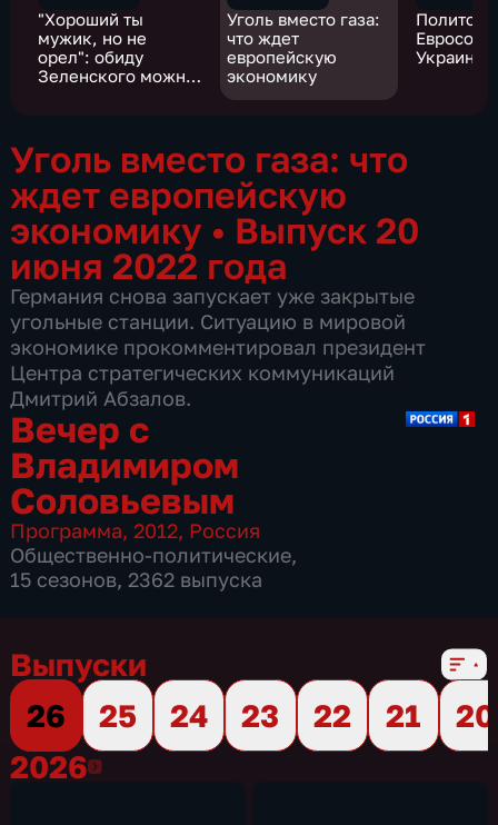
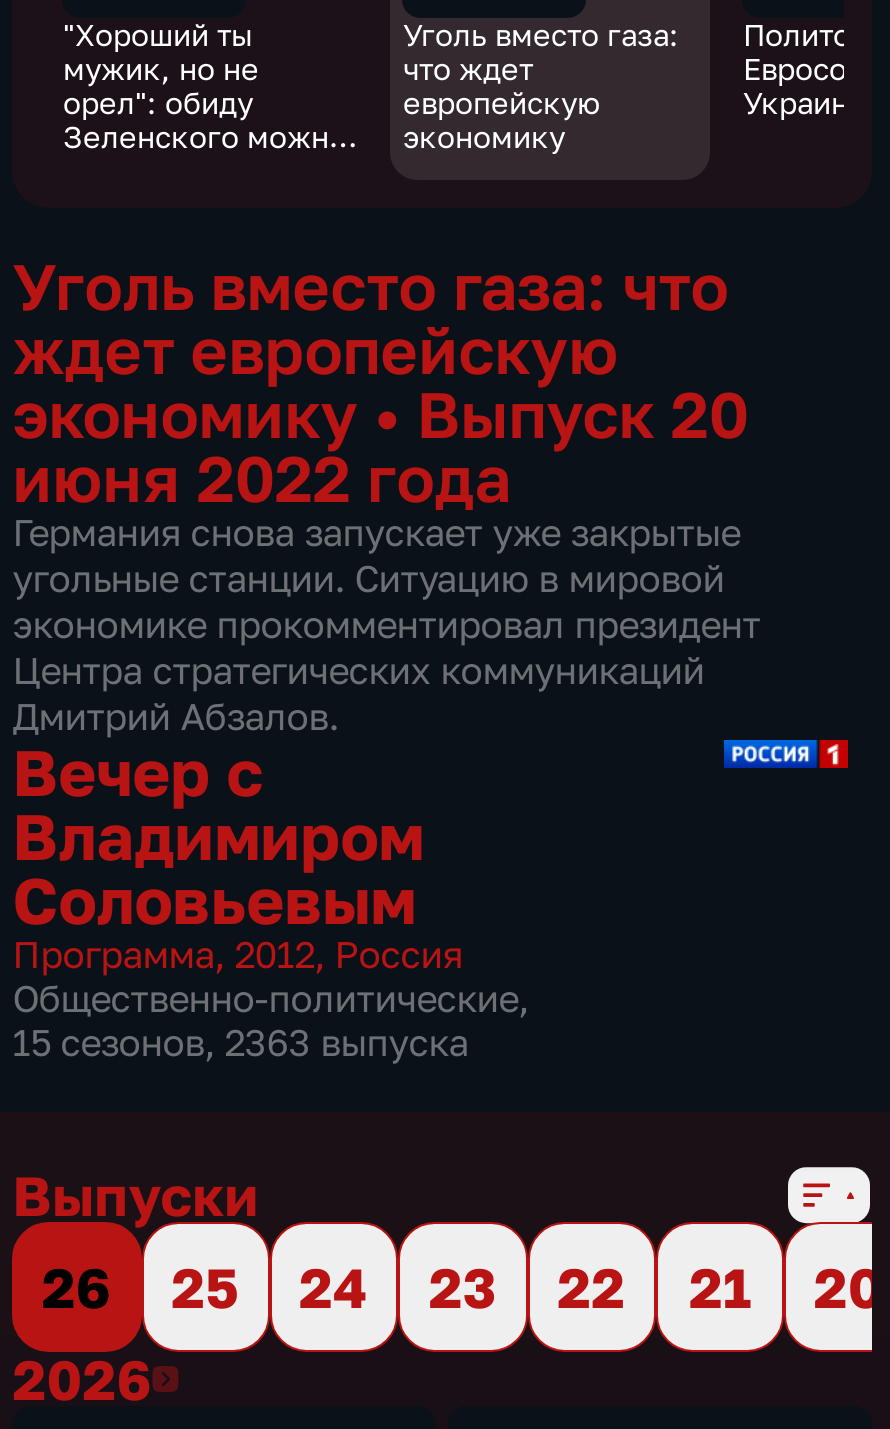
- 15 сезонов, 2362 выпуска
+ 15 сезонов, 2363 выпуска
